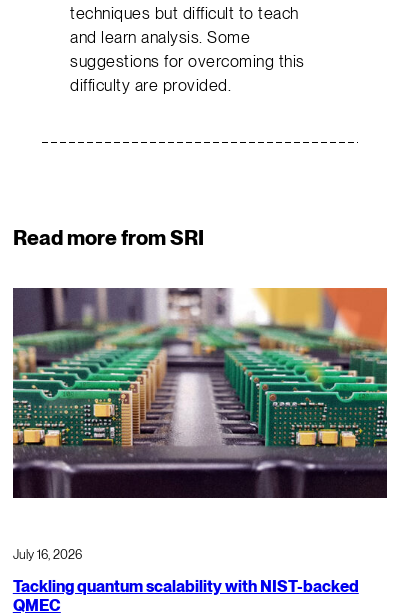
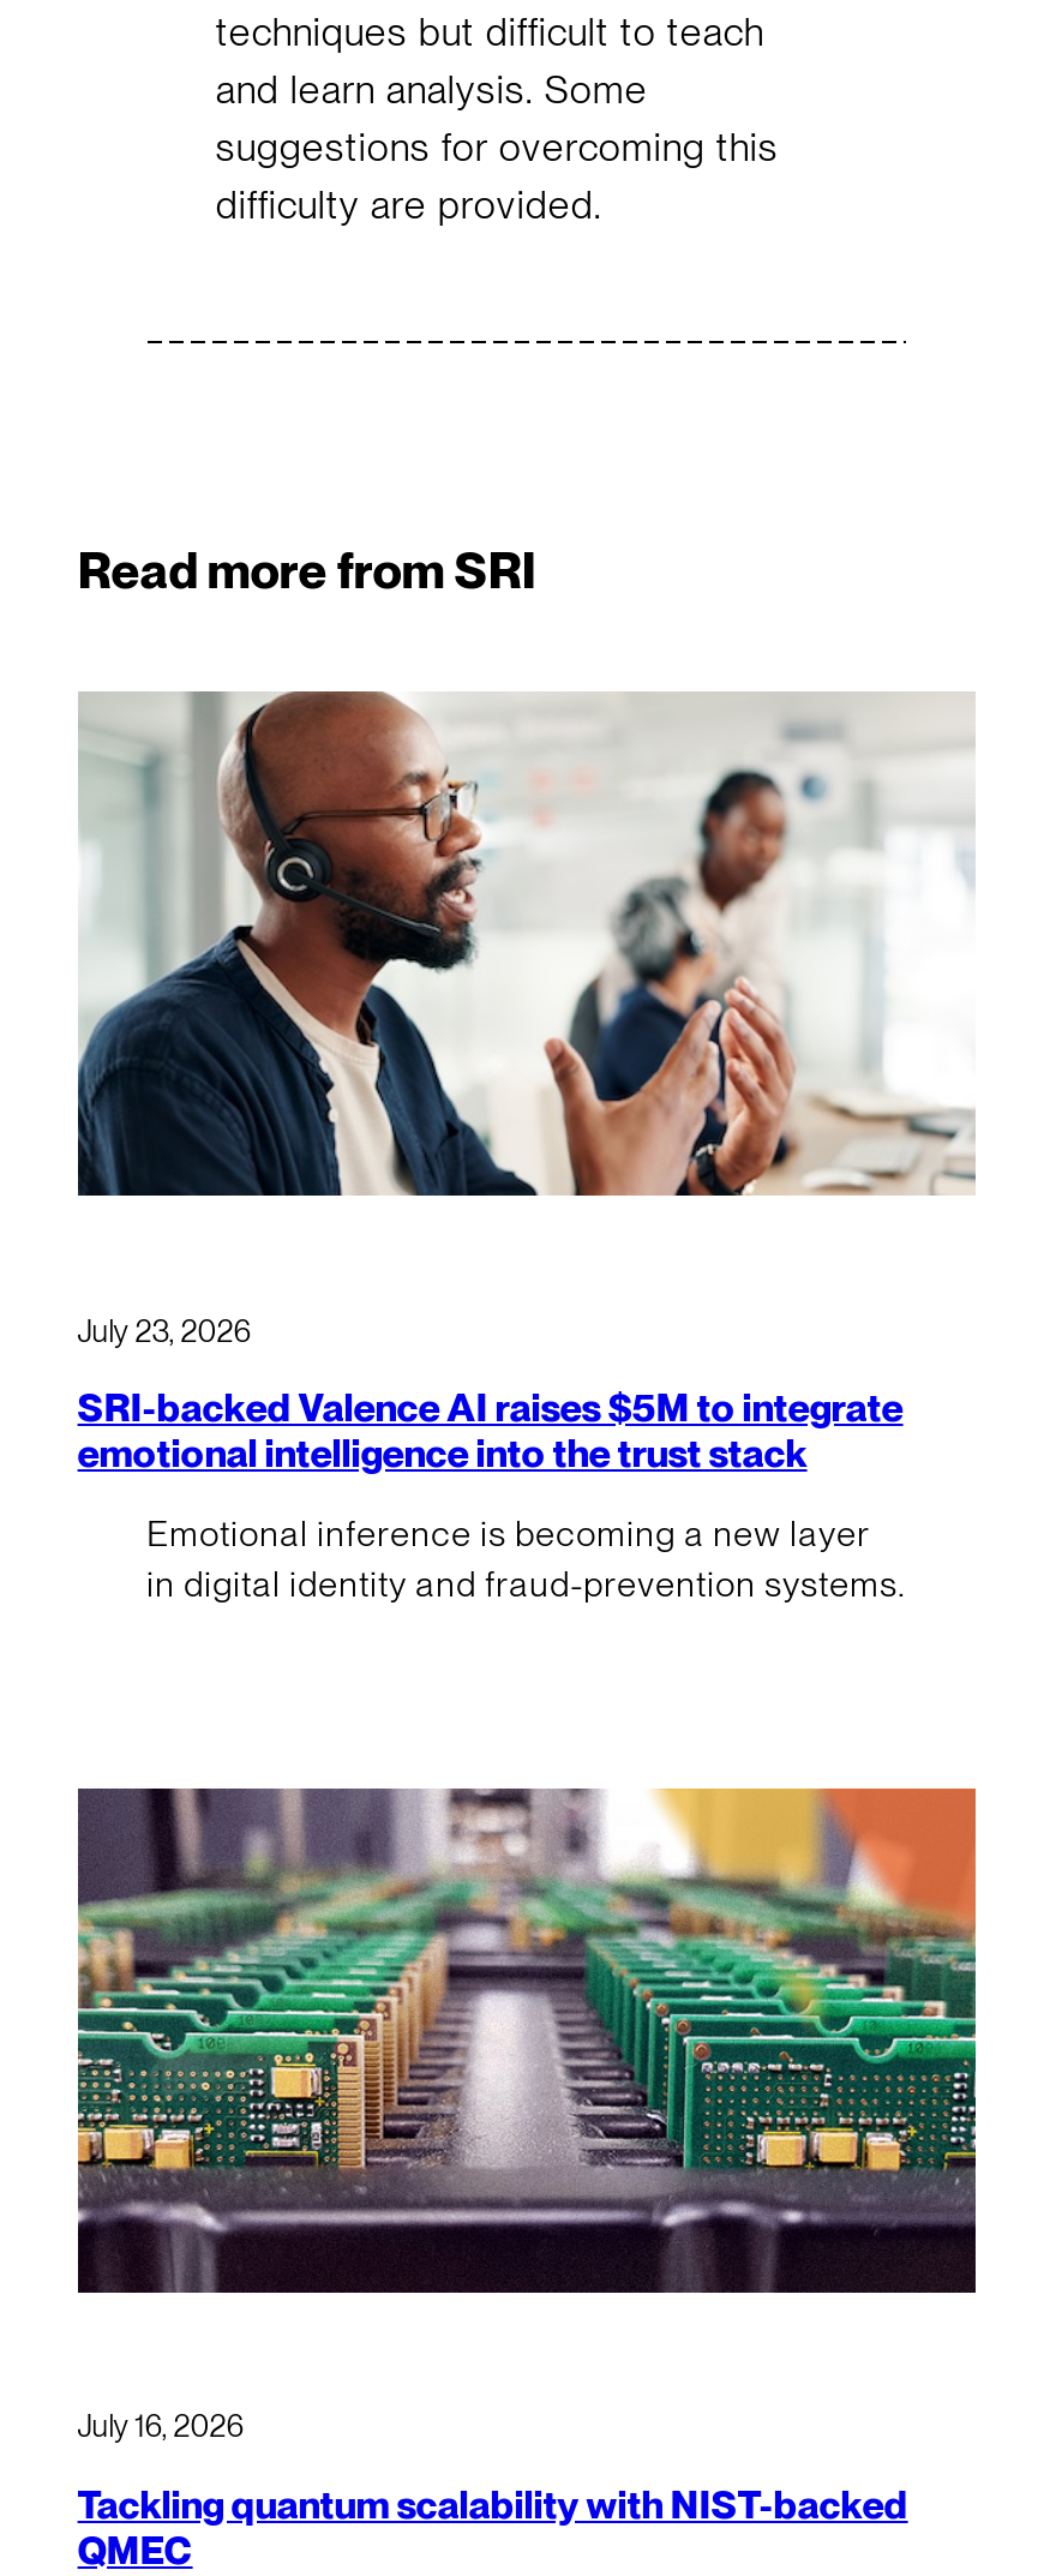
+ July 23, 2026
+ SRI-backed Valence AI raises $5M to integrate
+ emotional intelligence into the trust stack
+ Emotional inference is becoming a new layer
+ in digital identity and fraud-prevention systems.

+ [image]
